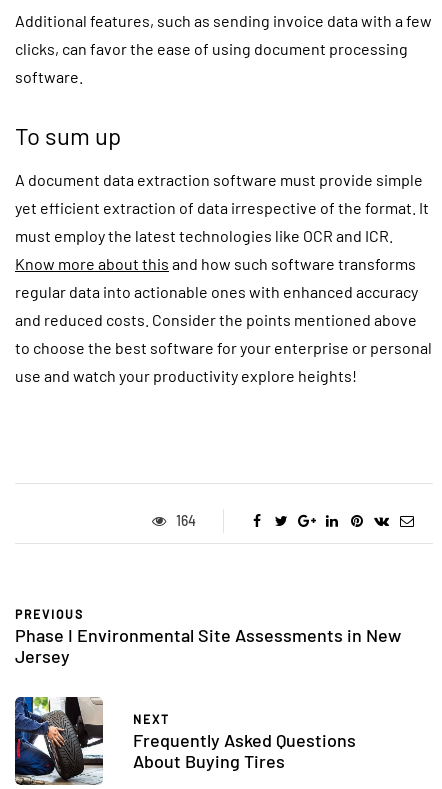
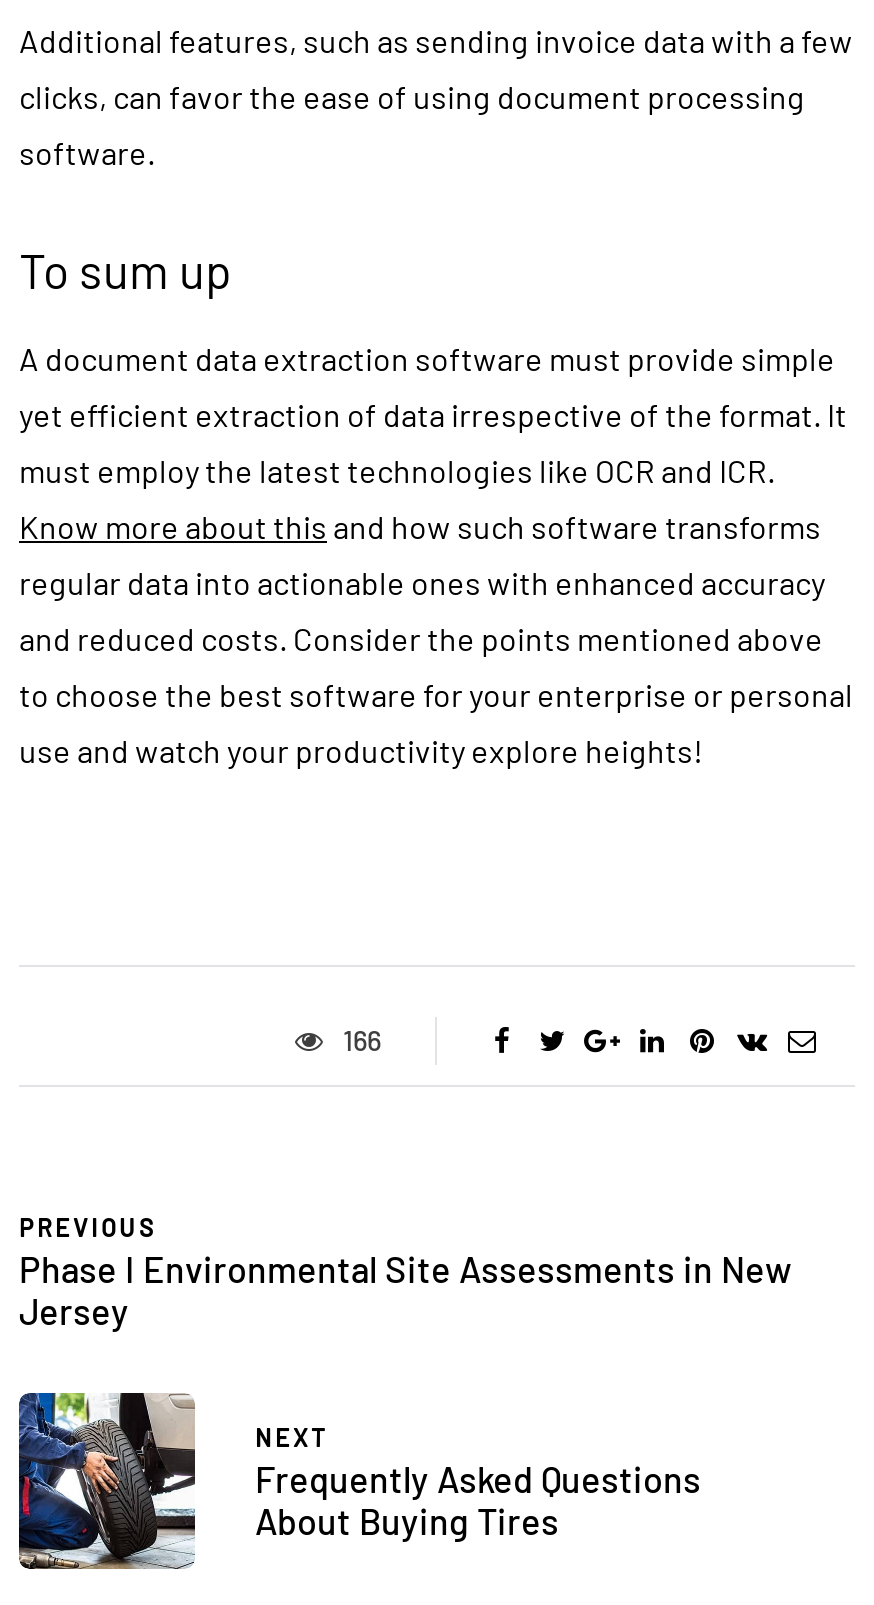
- 164
+ 166
